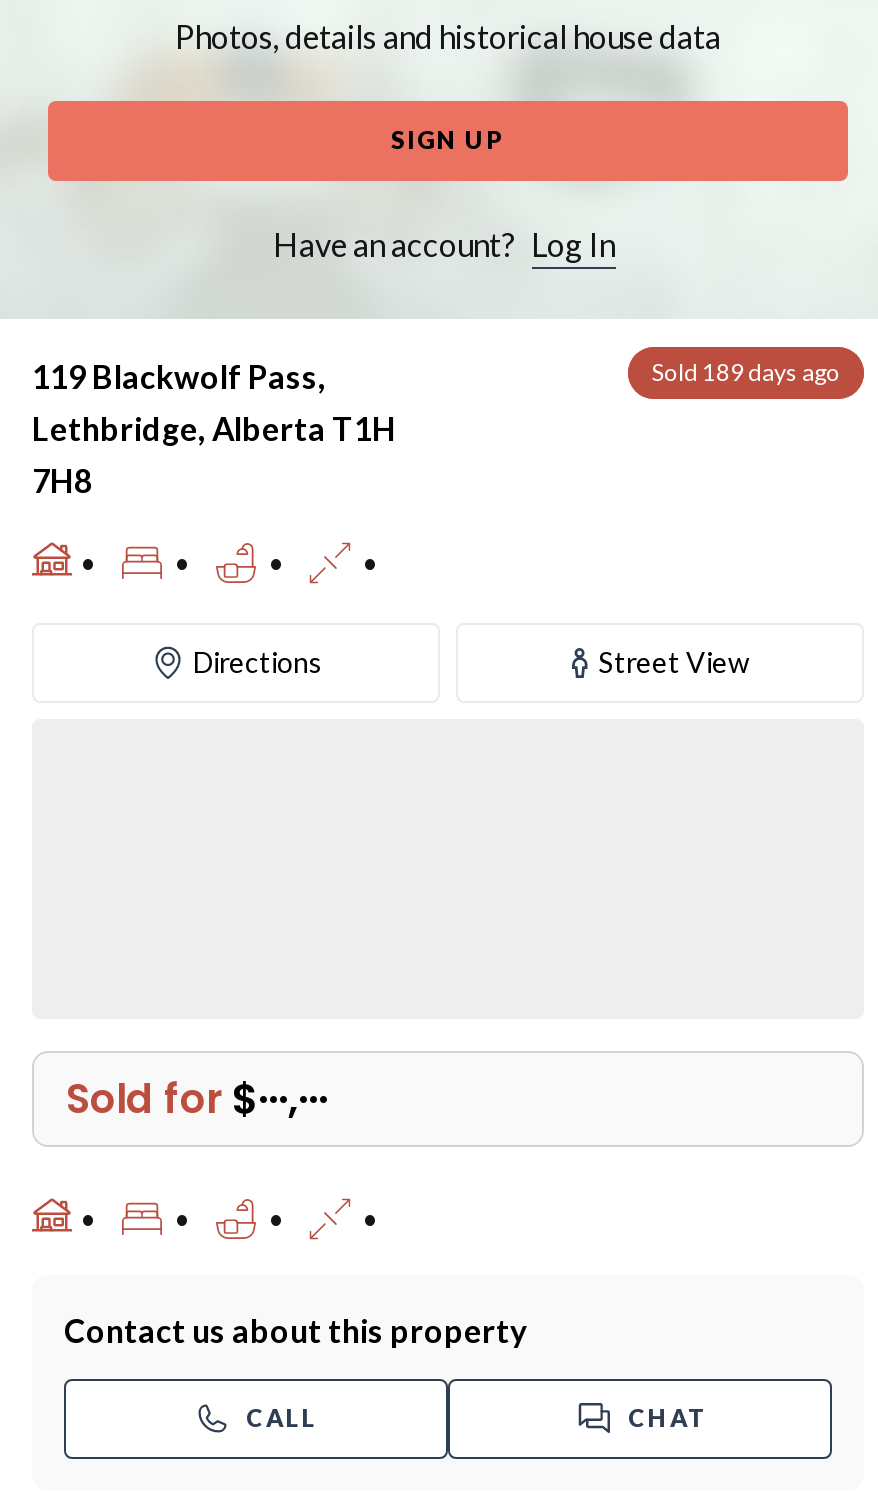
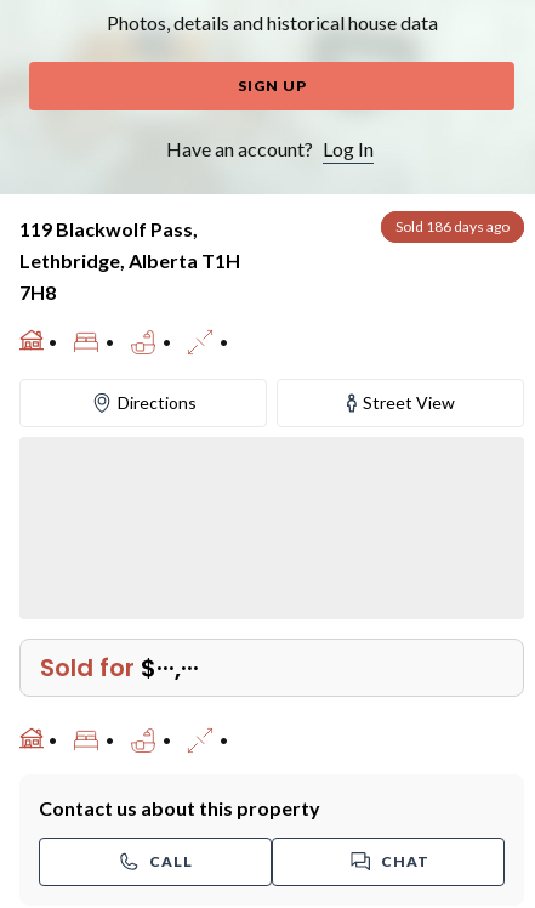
- Sold 189 days ago
+ Sold 186 days ago
